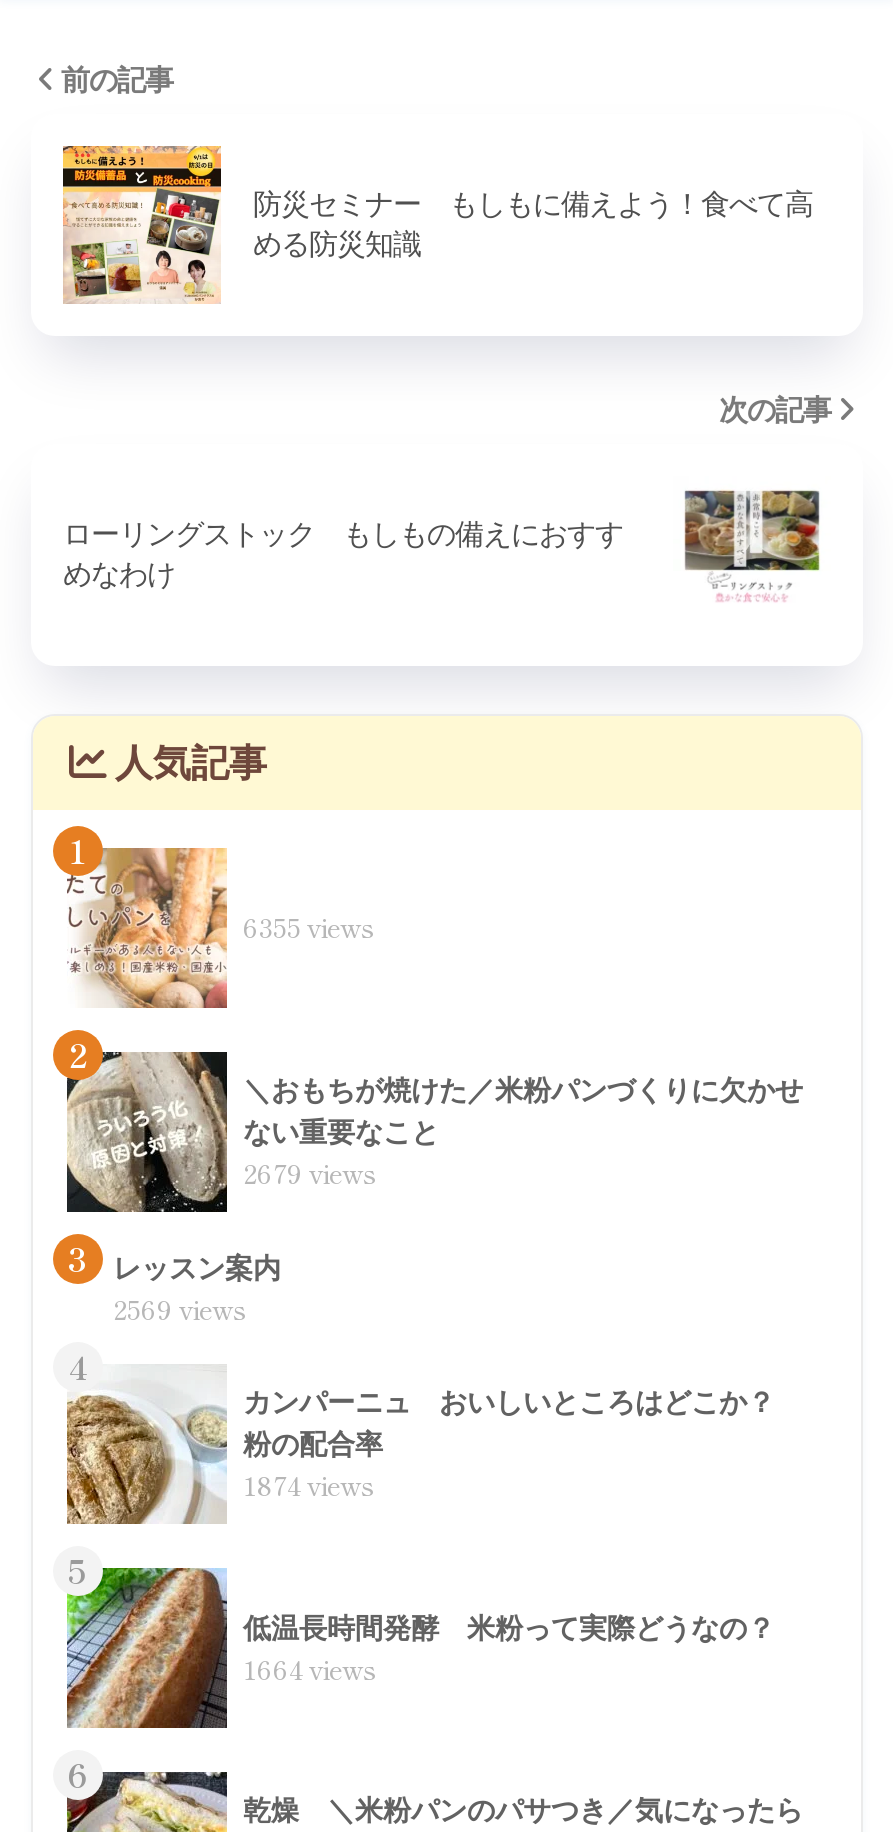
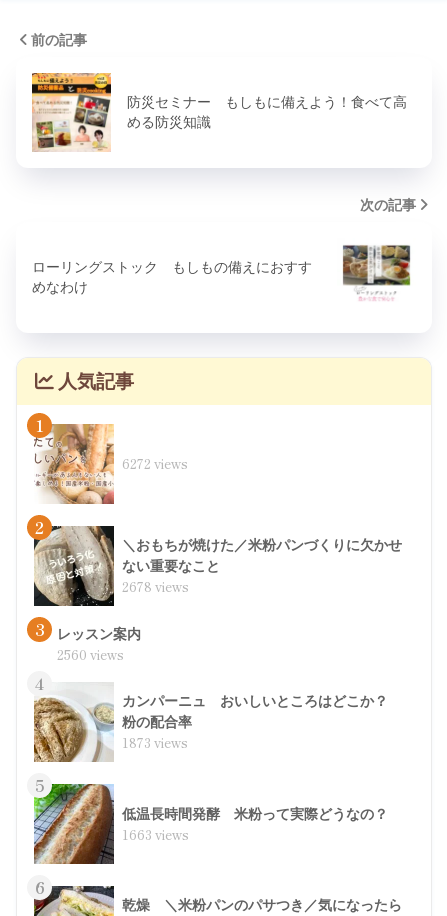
- 6355 views
+ 6272 views

- 2679 views
+ 2678 views

- 2569 views
+ 2560 views

- 1874 views
+ 1873 views

- 1664 views
+ 1663 views
